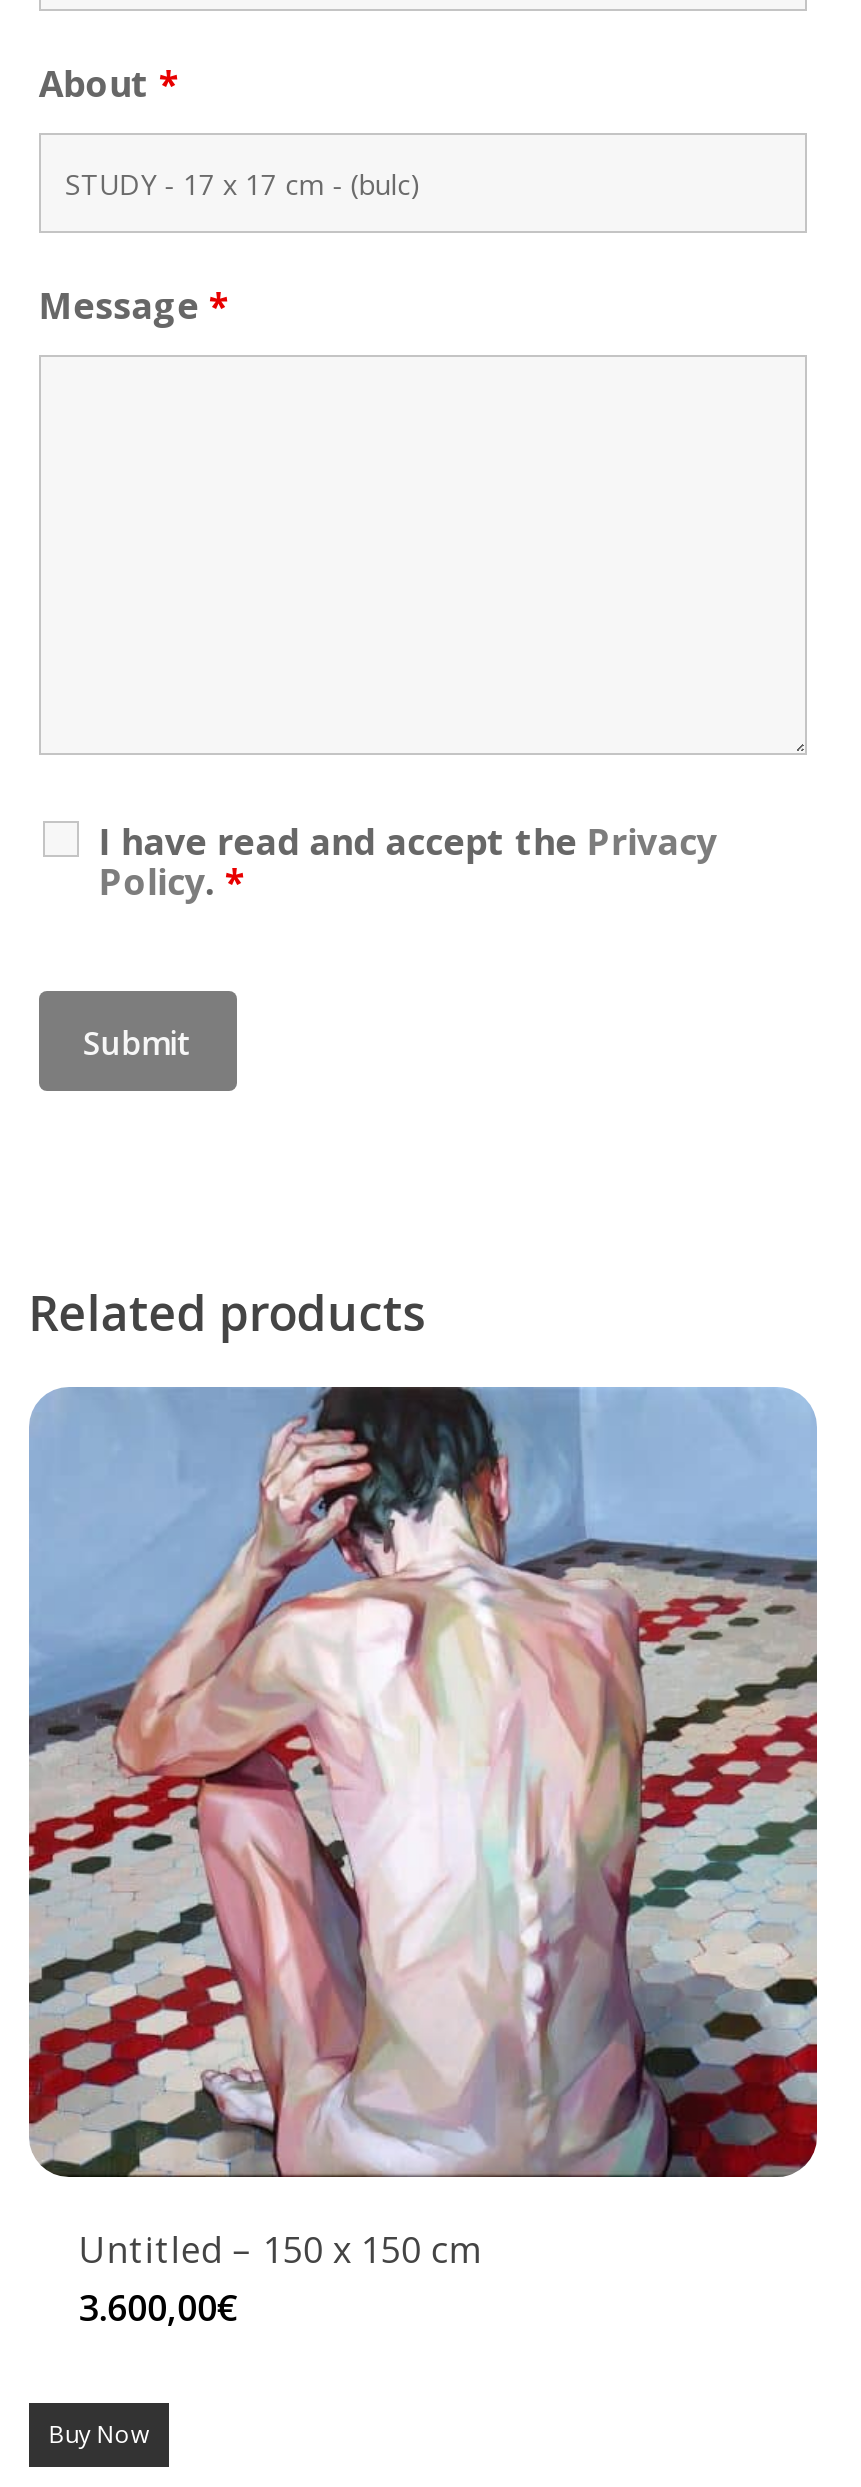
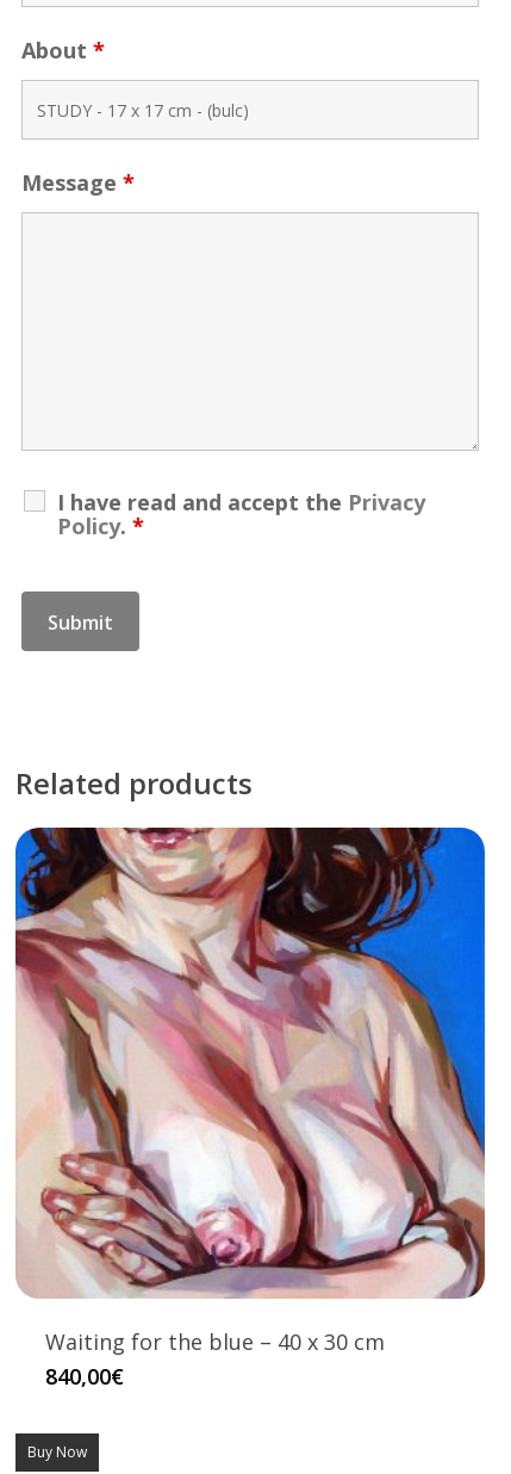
- [image]
- Untitled – 150 x 150 cm
- 3.600,00€
+ [image]
+ Waiting for the blue – 40 x 30 cm
+ 840,00€
